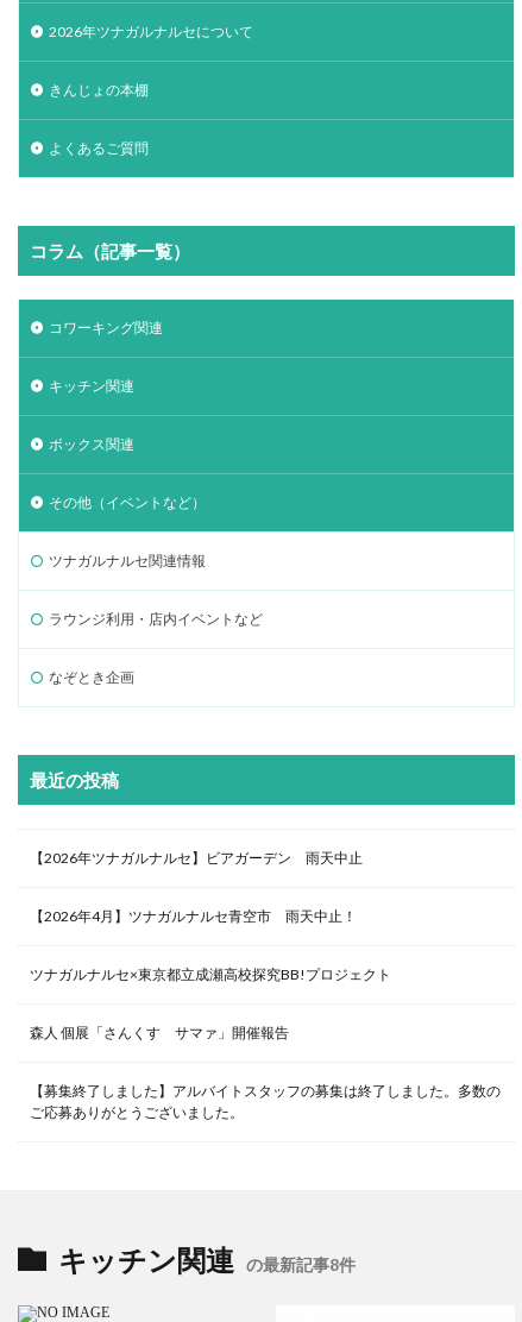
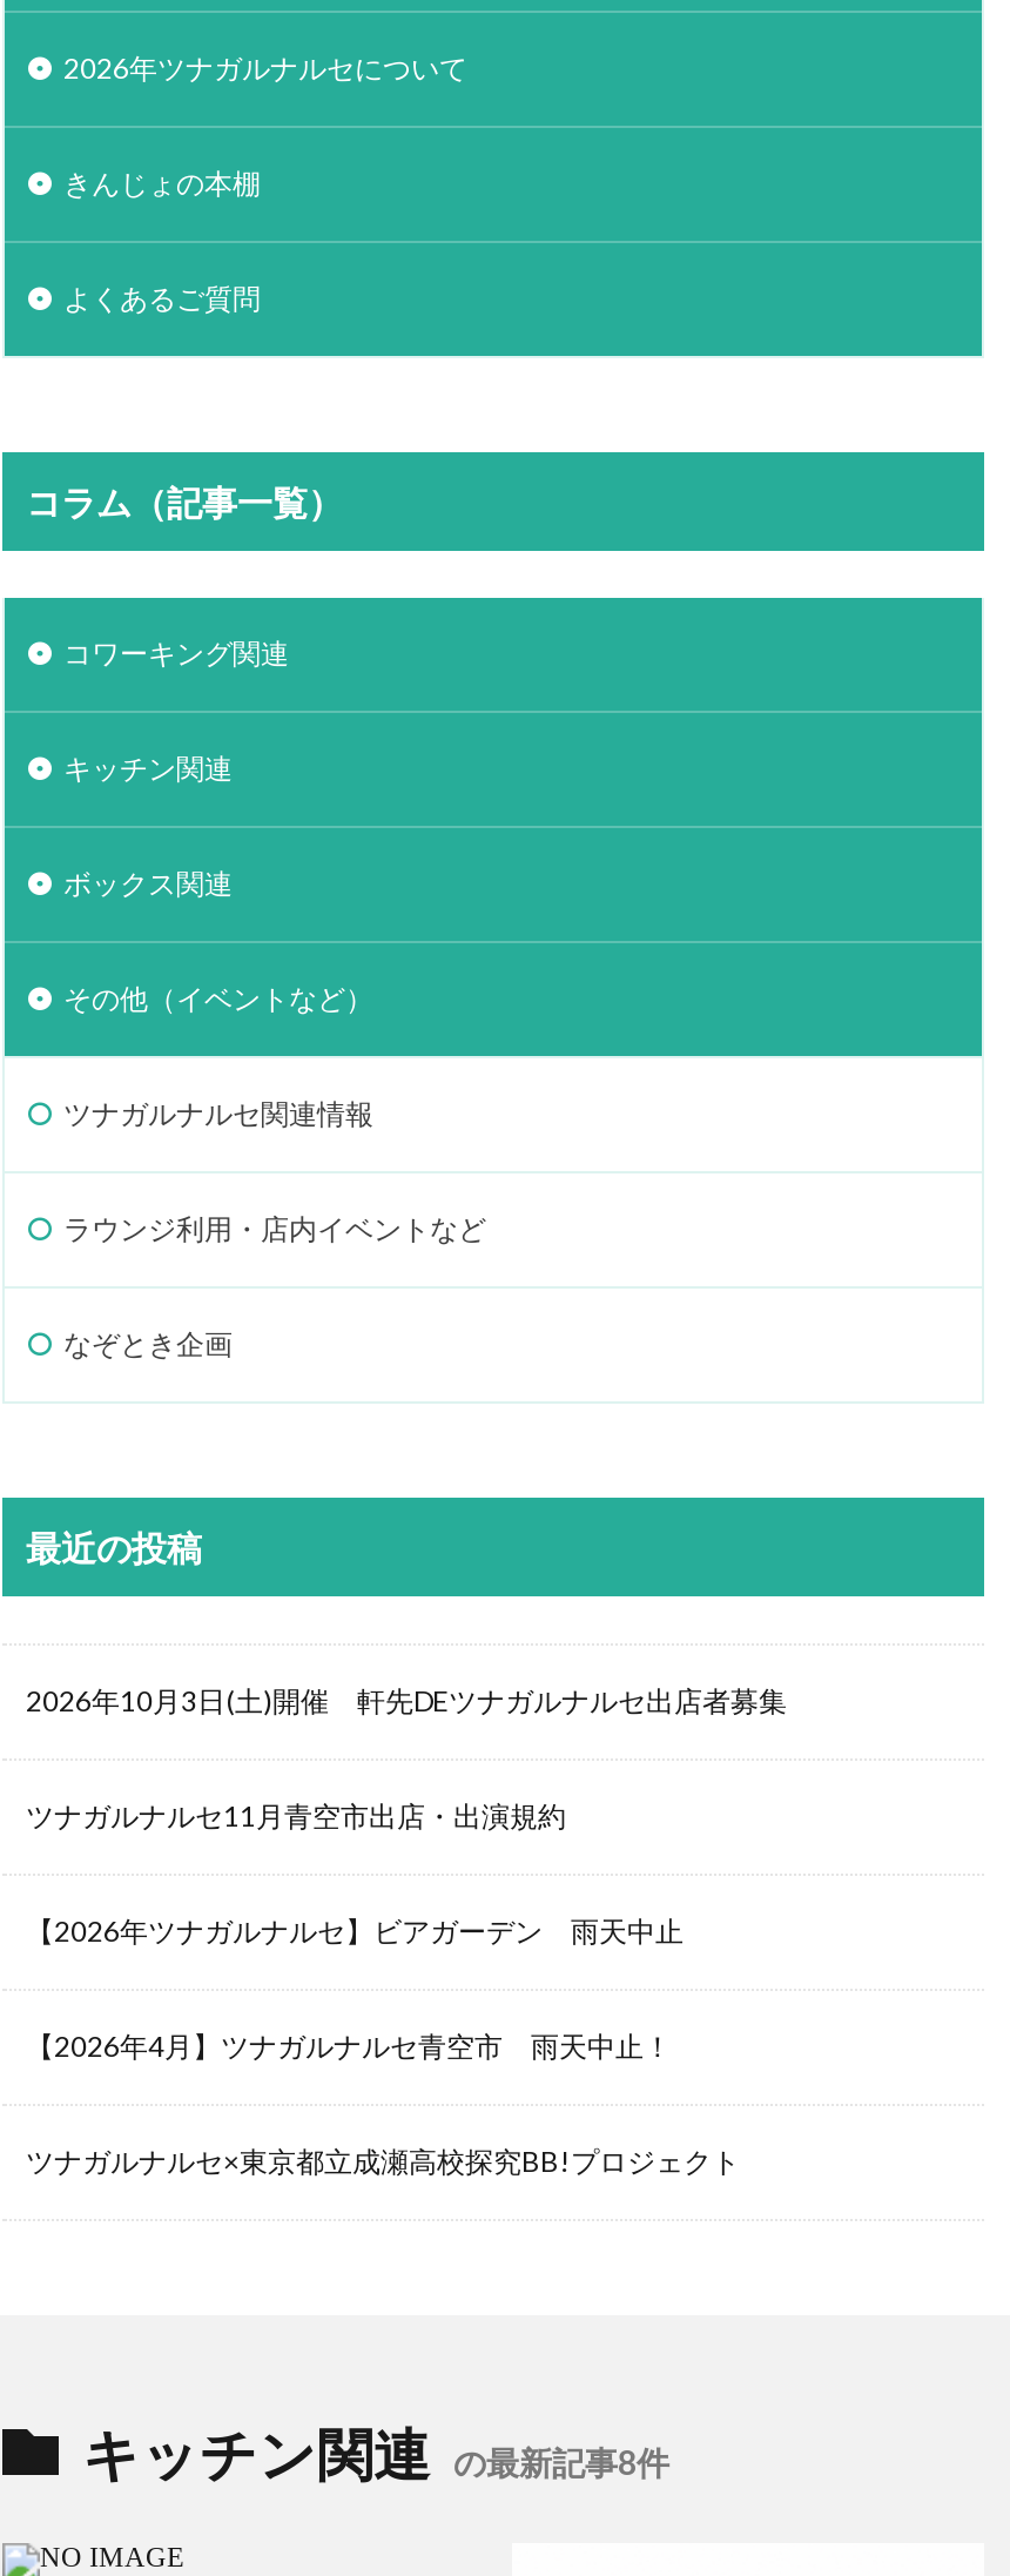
+ 2026年10月3日(土)開催 軒先DEツナガルナルセ出店者募集
+ ツナガルナルセ11月青空市出店・出演規約

moved down: 【2026年ツナガルナルセ】ビアガーデン 雨天中止 | 【2026年4月】ツナガルナルセ青空市 雨天中止！ | ツナガルナルセ×東京都立成瀬高校探究BB!プロジェクト

- 森人 個展「さんくす サマァ」開催報告
- 【募集終了しました】アルバイトスタッフの募集は終了しました。多数の
- ご応募ありがとうございました。
